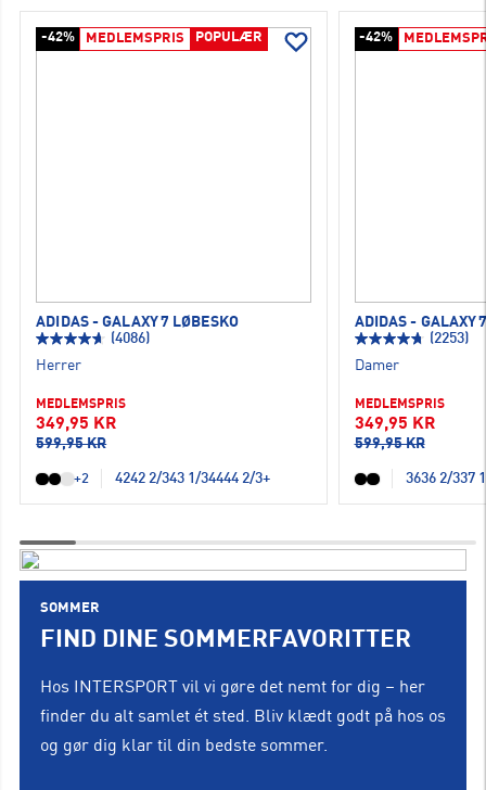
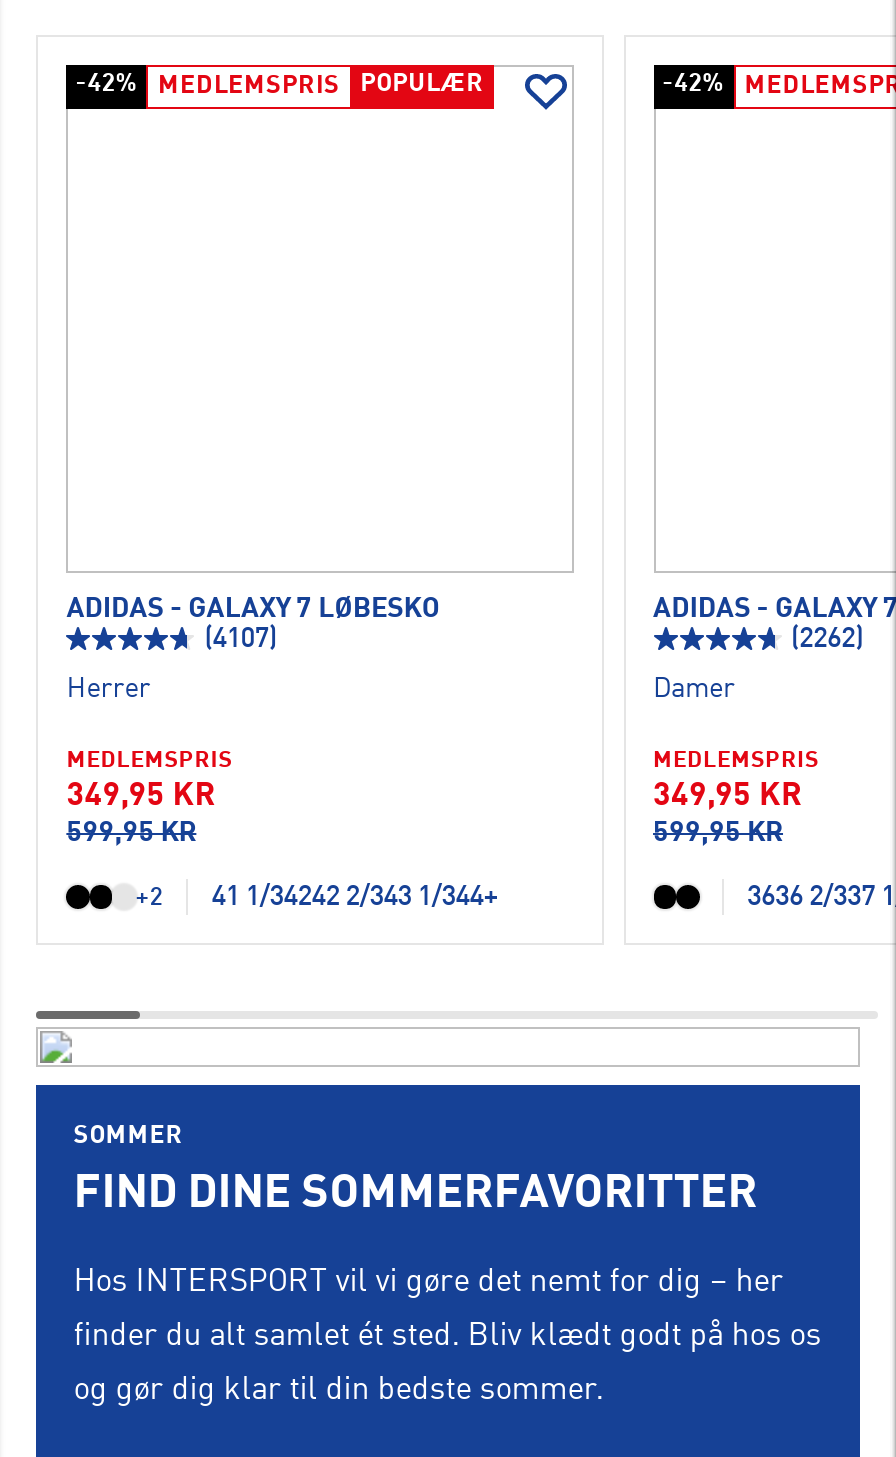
- (4086)
+ (4107)

- (2253)
+ (2262)

- +2 4242 2/343 1/34444 2/3+
+ +2 41 1/34242 2/343 1/344+
